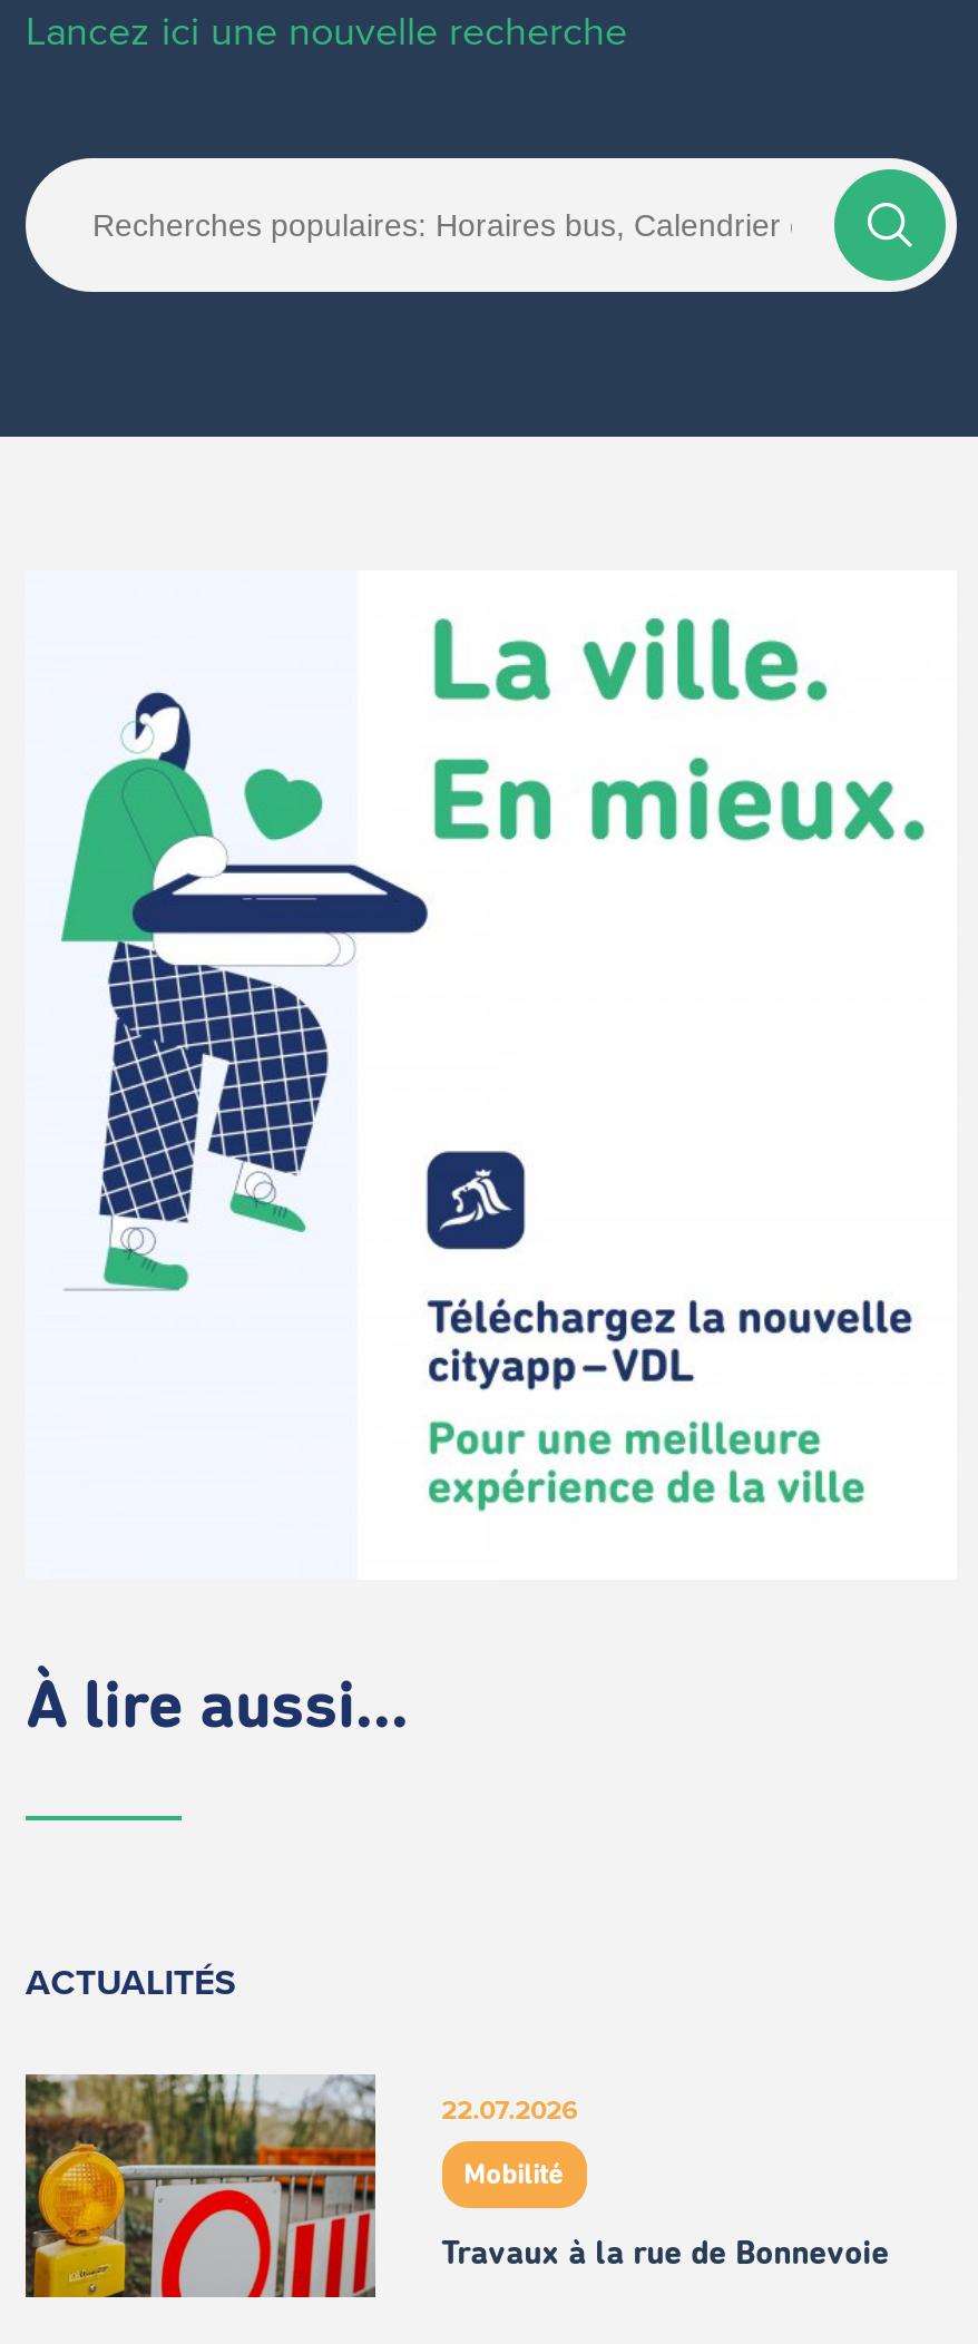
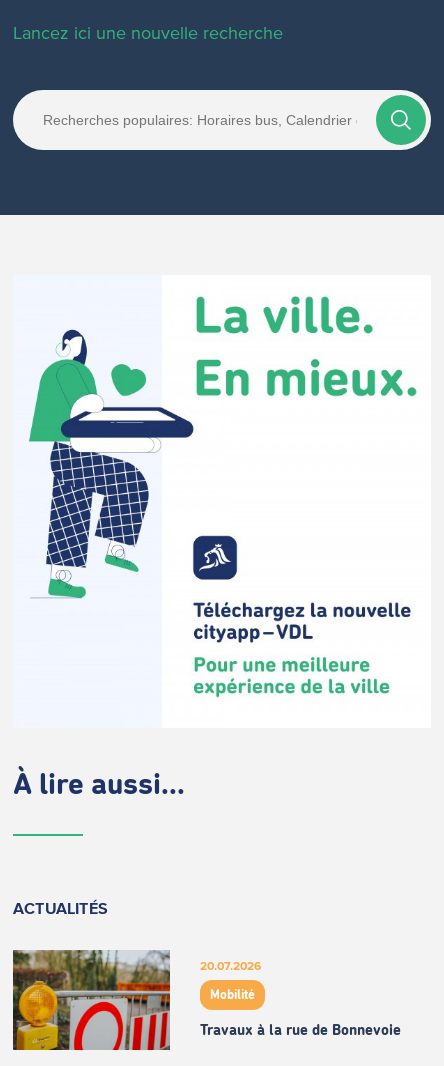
- 22.07.2026
+ 20.07.2026
